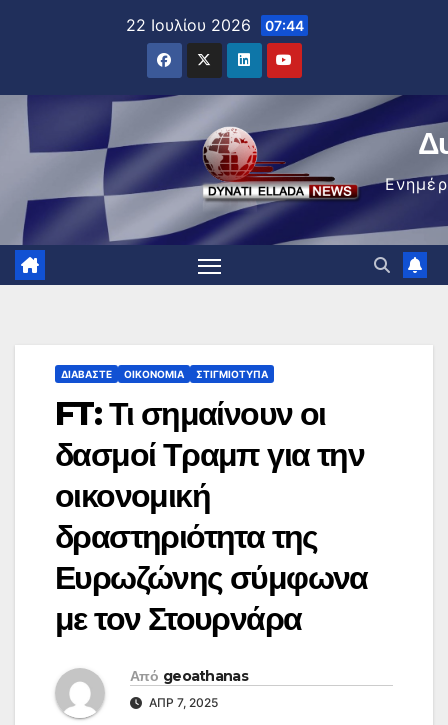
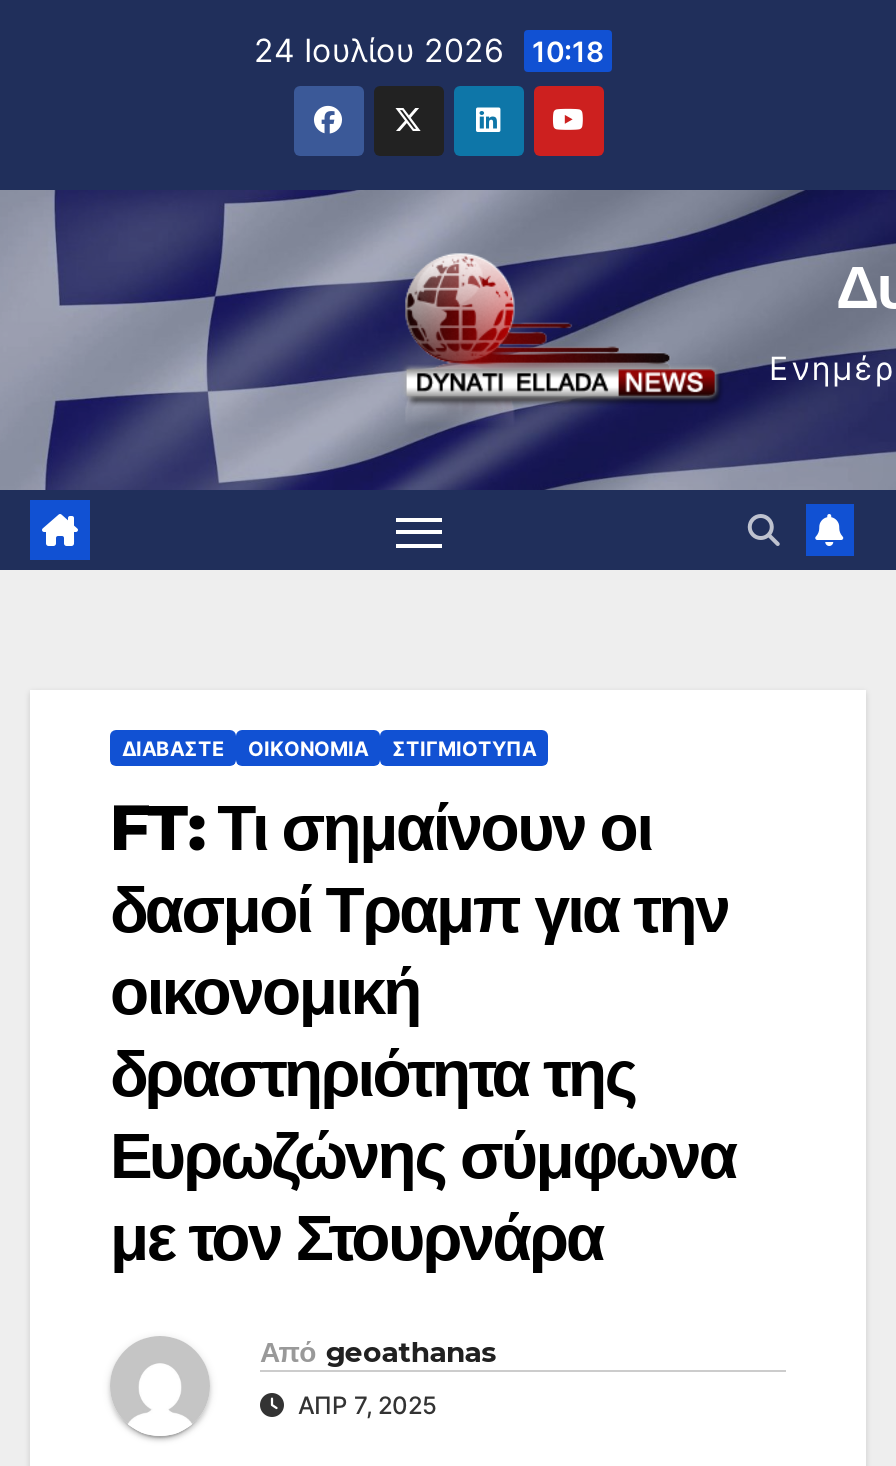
- 22 Ιουλίου 2026 07:44
+ 24 Ιουλίου 2026 10:18
